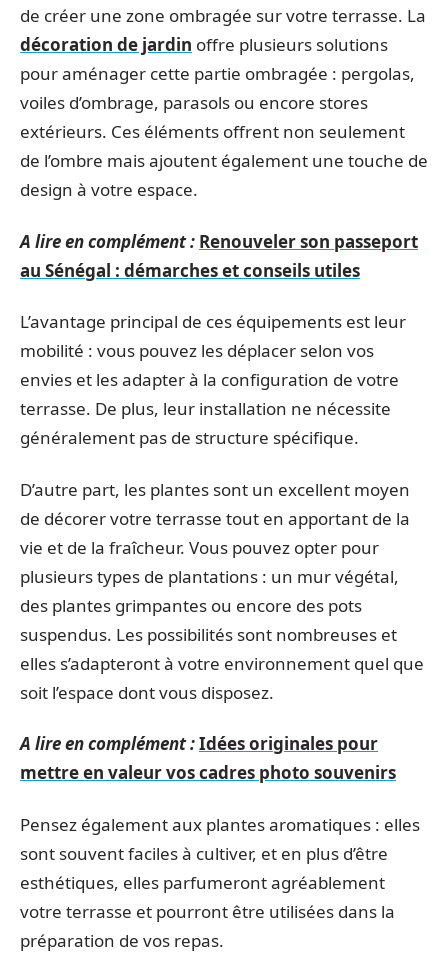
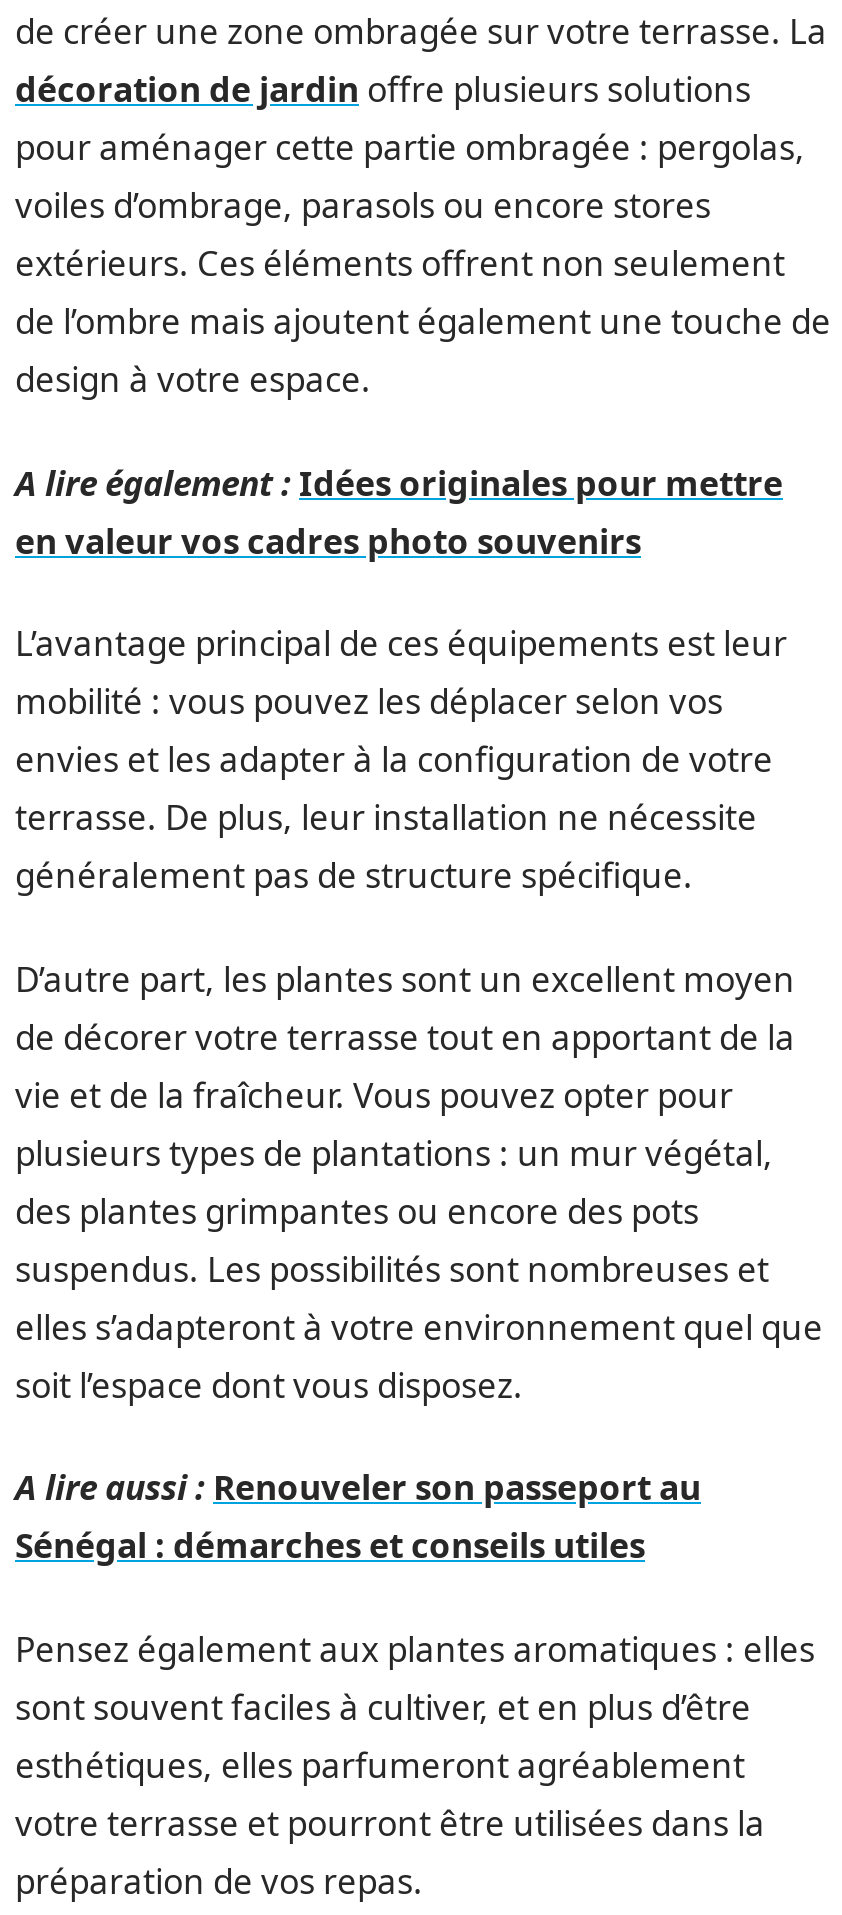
- A lire en complément : Renouveler son passeport
- au Sénégal : démarches et conseils utiles
+ A lire également : Idées originales pour mettre
+ en valeur vos cadres photo souvenirs

- A lire en complément : Idées originales pour
- mettre en valeur vos cadres photo souvenirs
+ A lire aussi : Renouveler son passeport au
+ Sénégal : démarches et conseils utiles
